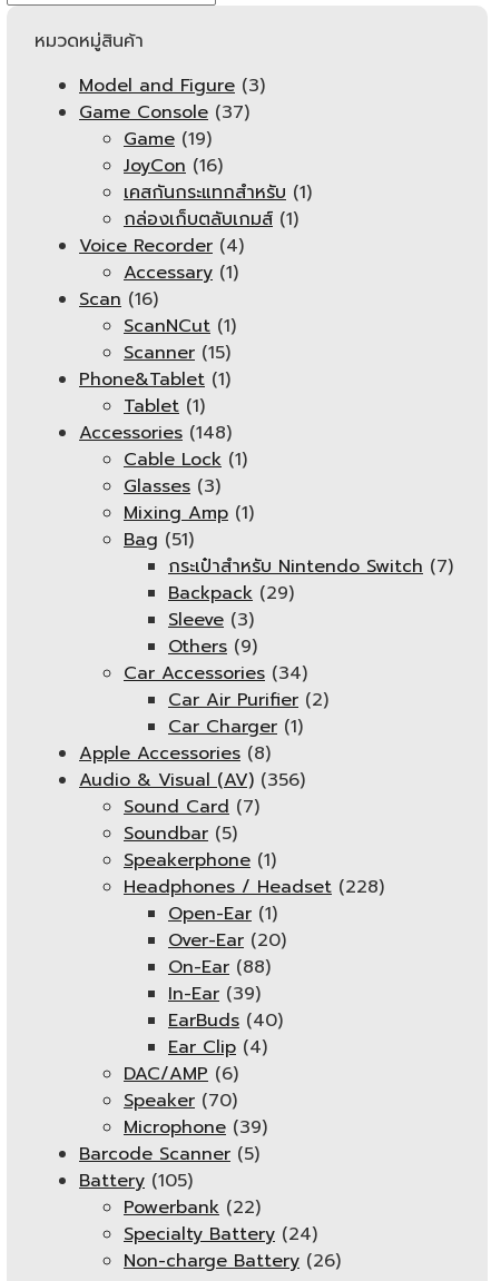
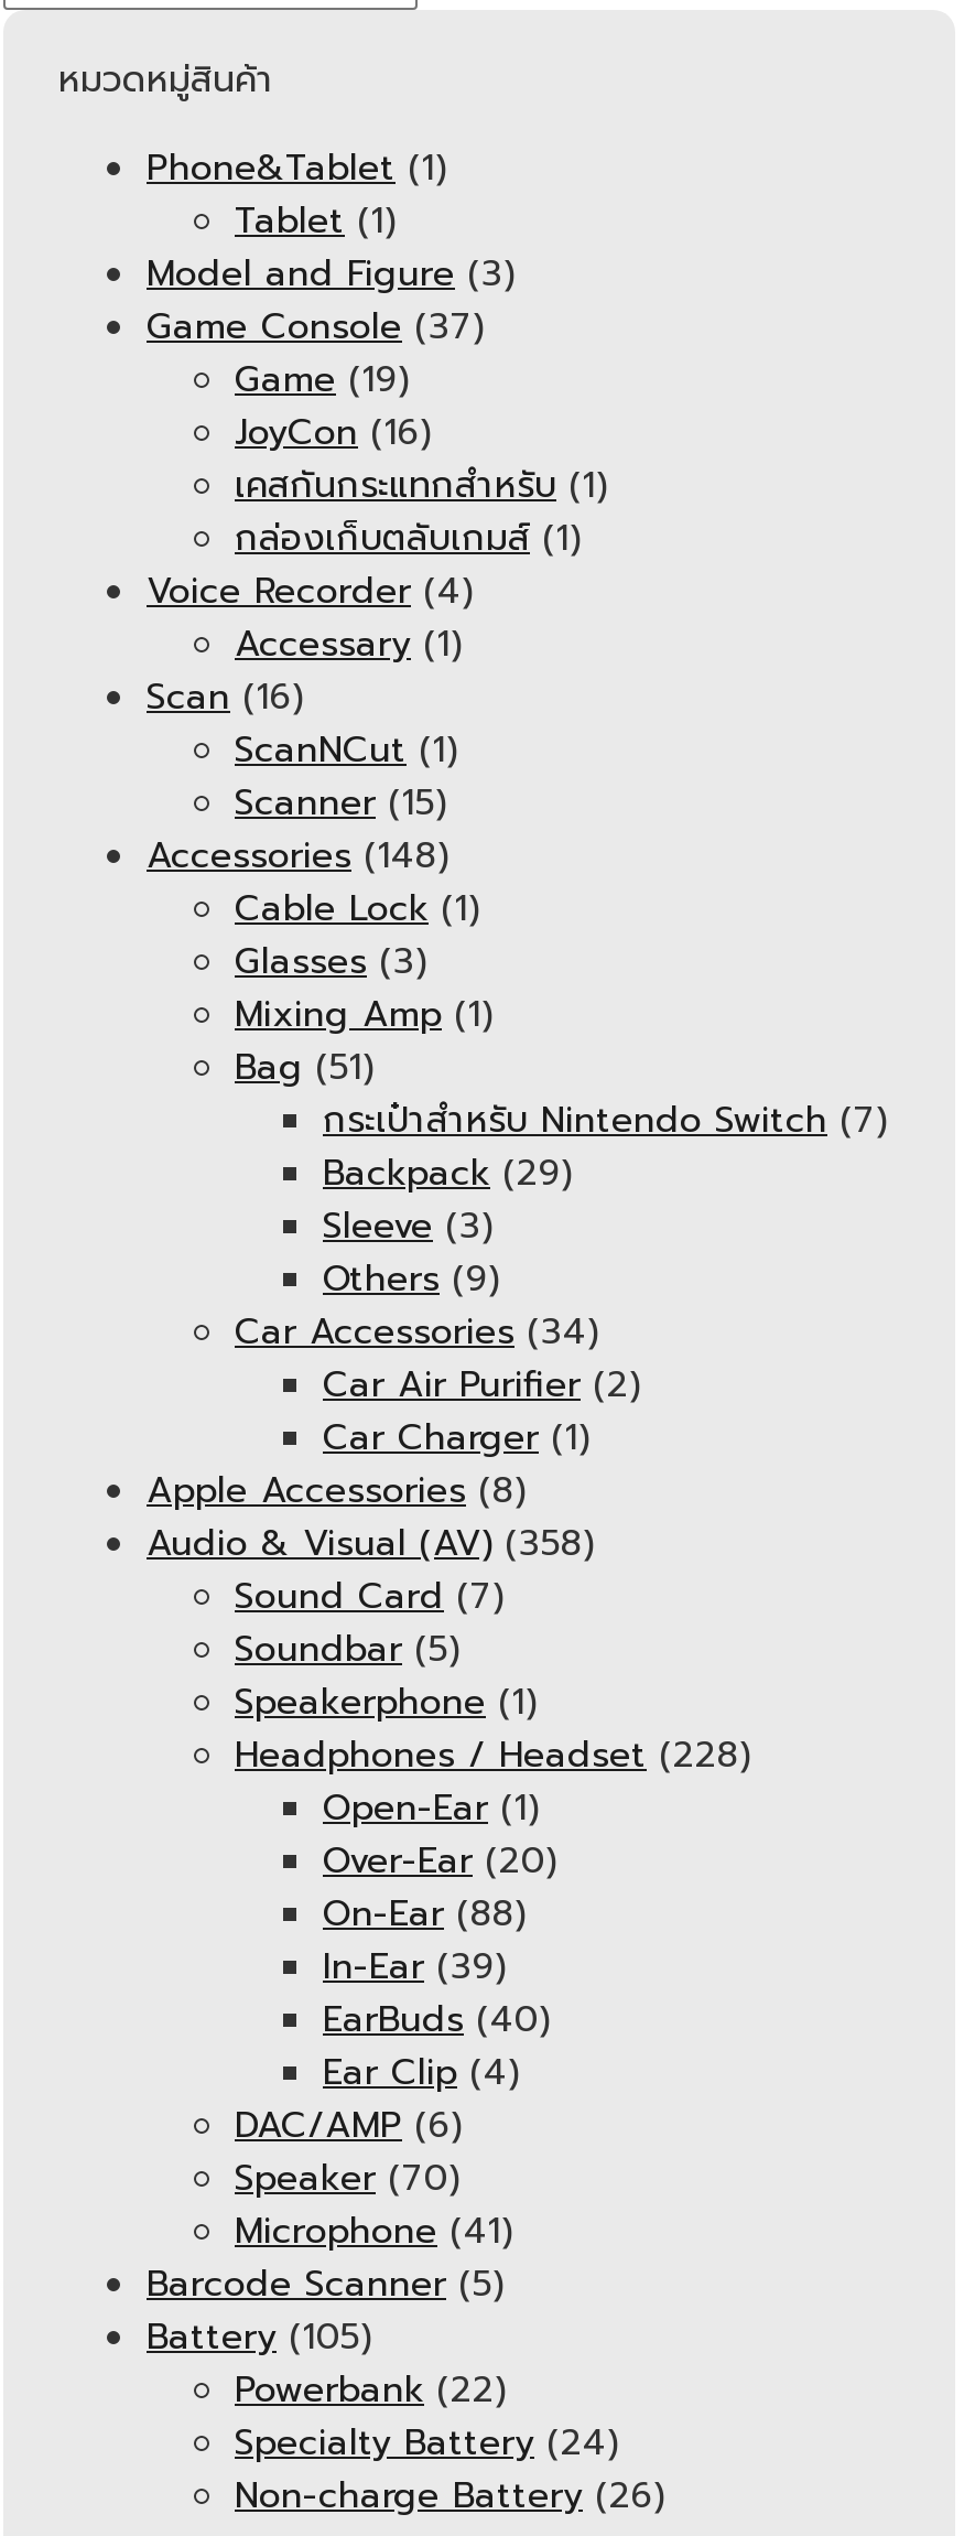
moved down: Model and Figure (3) | Game Console (37) | Game (19) | ... | ScanNCut (1) | Scanner (15)

moved up: Phone&Tablet (1) | Tablet (1)

- Audio & Visual (AV) (356)
+ Audio & Visual (AV) (358)

- Microphone (39)
+ Microphone (41)
